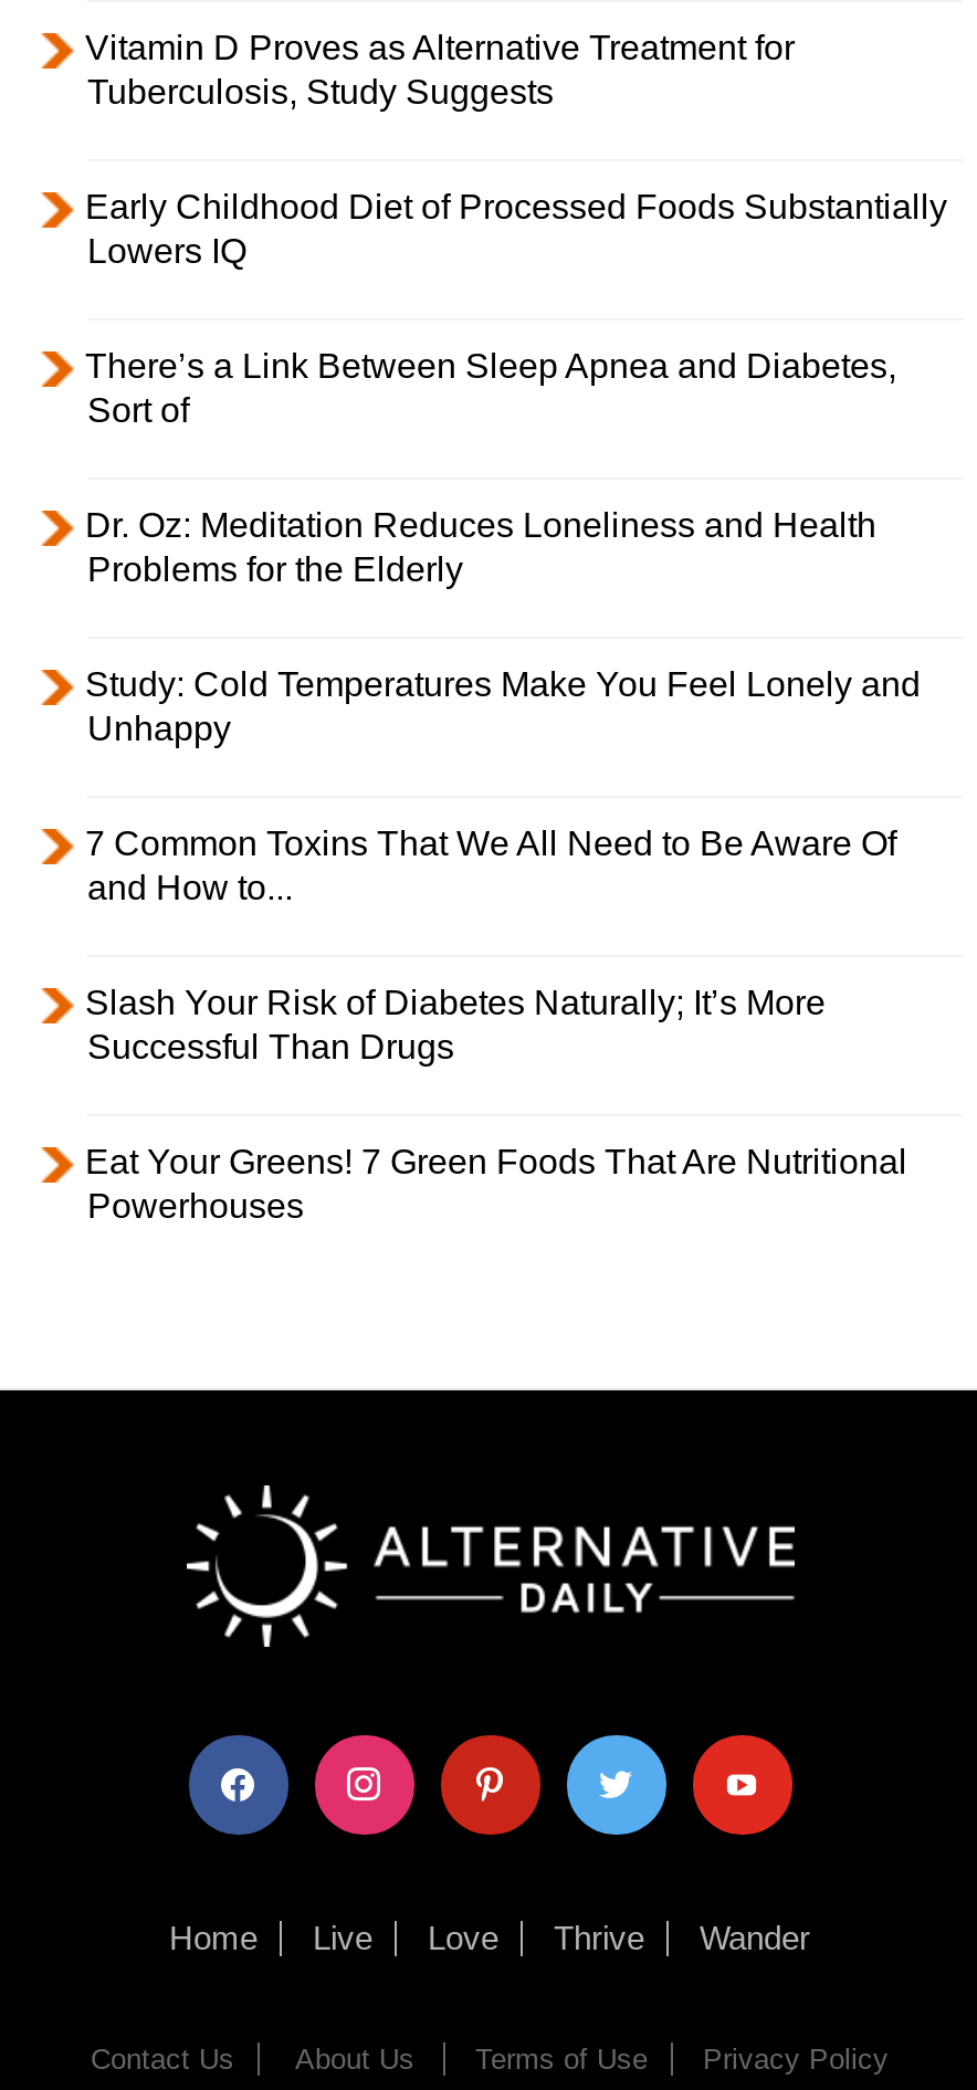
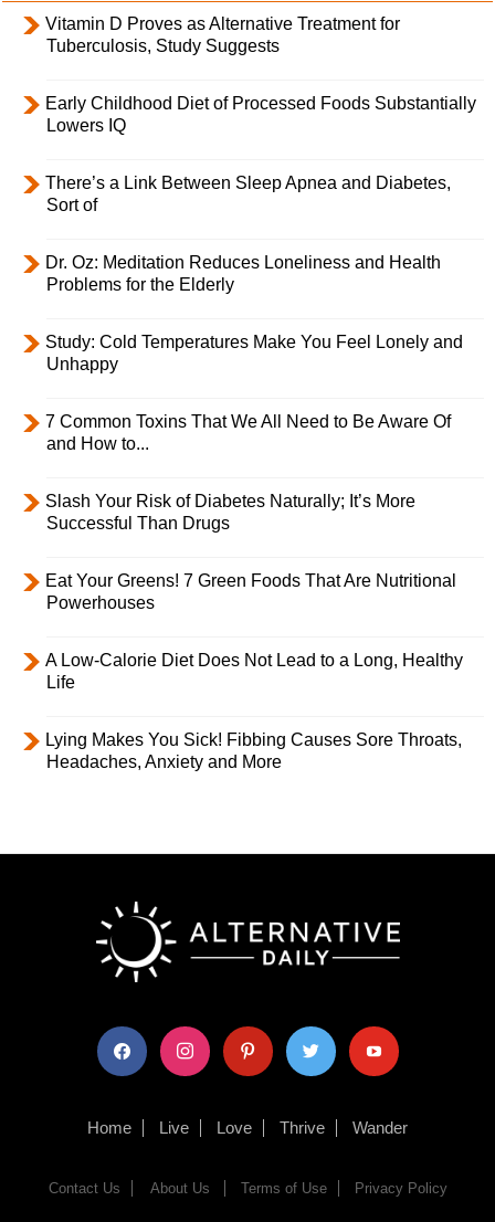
+ A Low-Calorie Diet Does Not Lead to a Long, Healthy
+ Life
+ Lying Makes You Sick! Fibbing Causes Sore Throats,
+ Headaches, Anxiety and More
